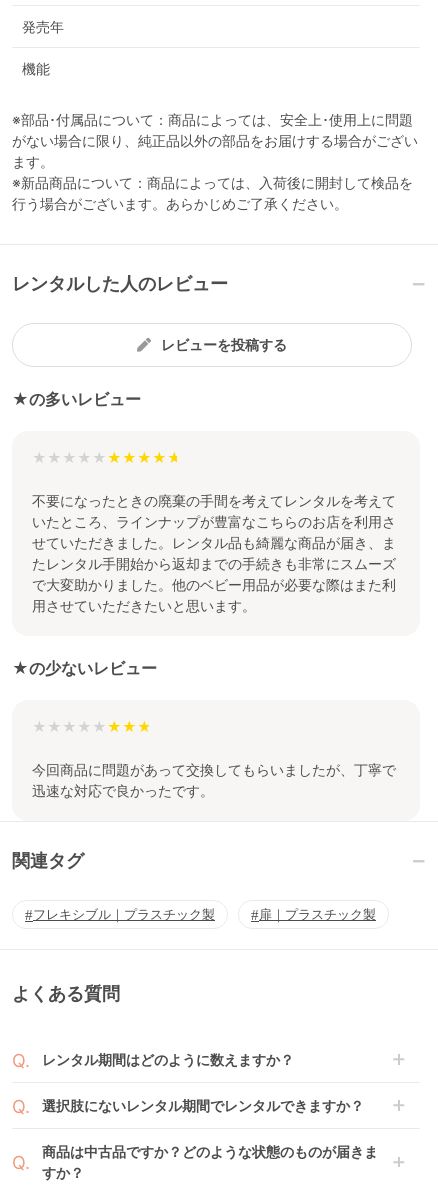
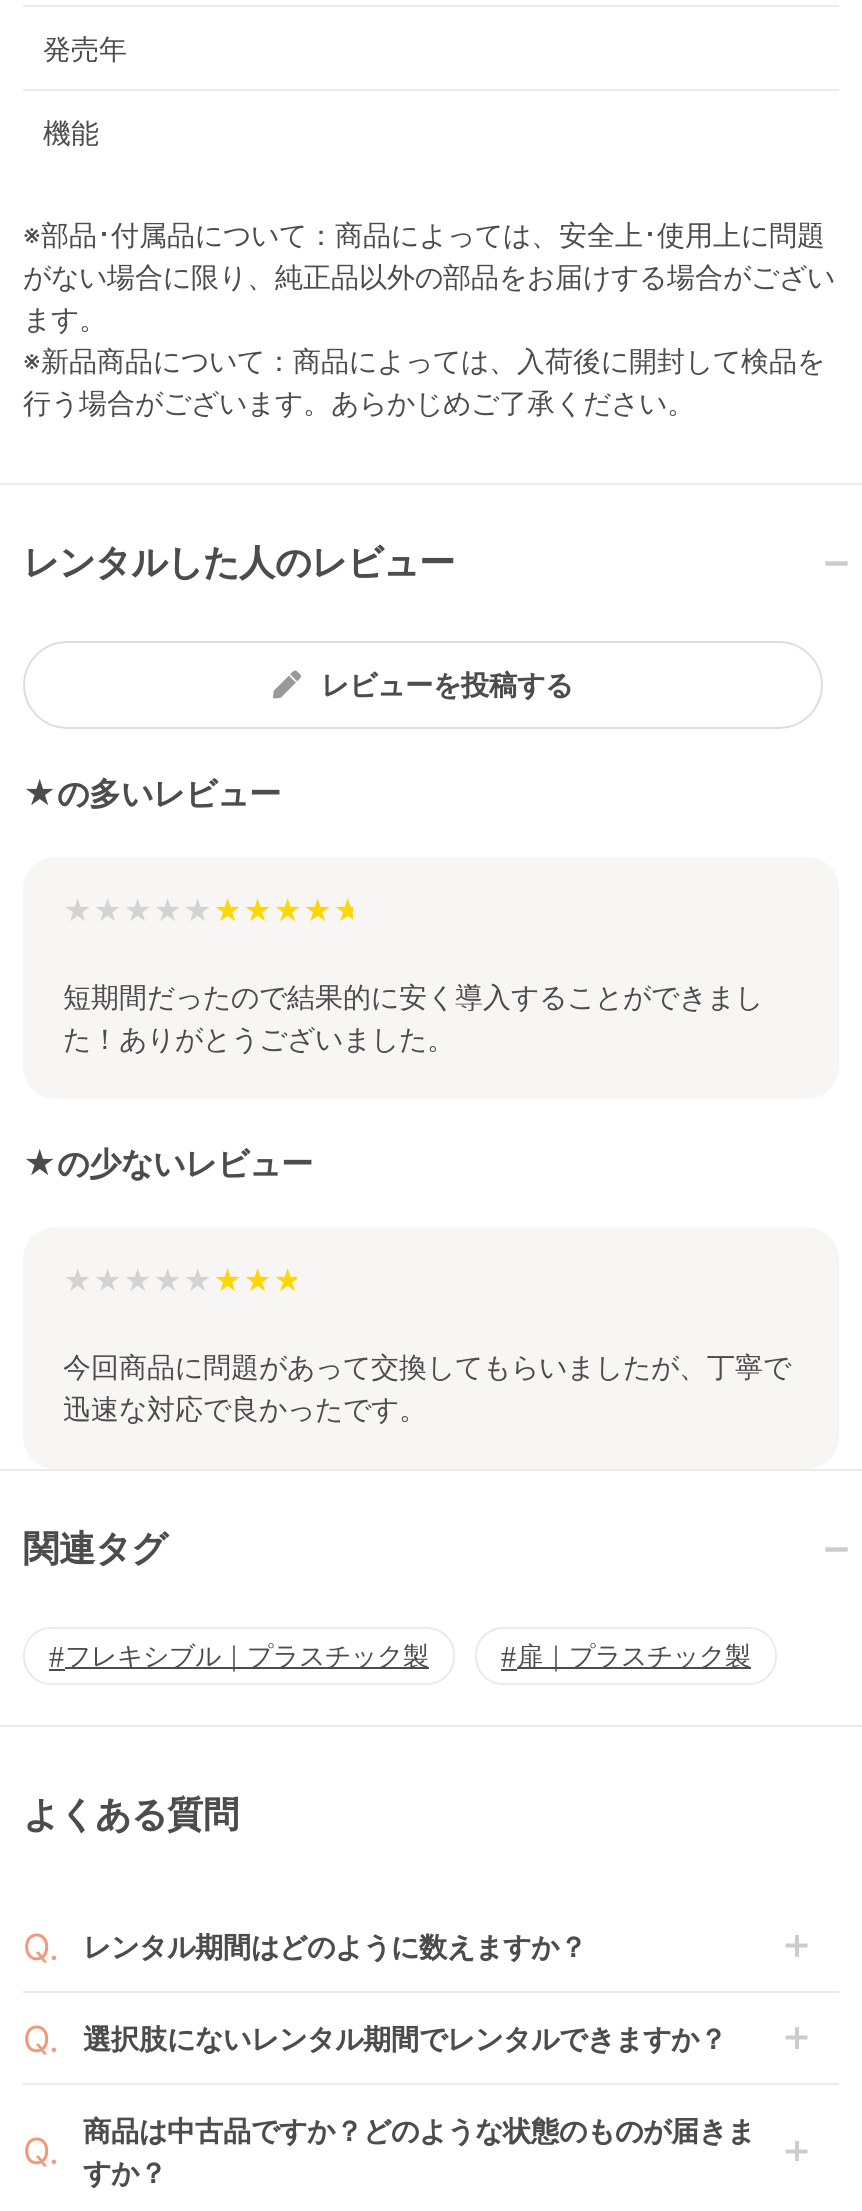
- 不要になったときの廃棄の手間を考えてレンタルを考えて
- いたところ、ラインナップが豊富なこちらのお店を利用さ
- せていただきました。レンタル品も綺麗な商品が届き、ま
- たレンタル手開始から返却までの手続きも非常にスムーズ
- で大変助かりました。他のベビー用品が必要な際はまた利
- 用させていただきたいと思います。
+ 短期間だったので結果的に安く導入することができまし
+ た！ありがとうございました。
